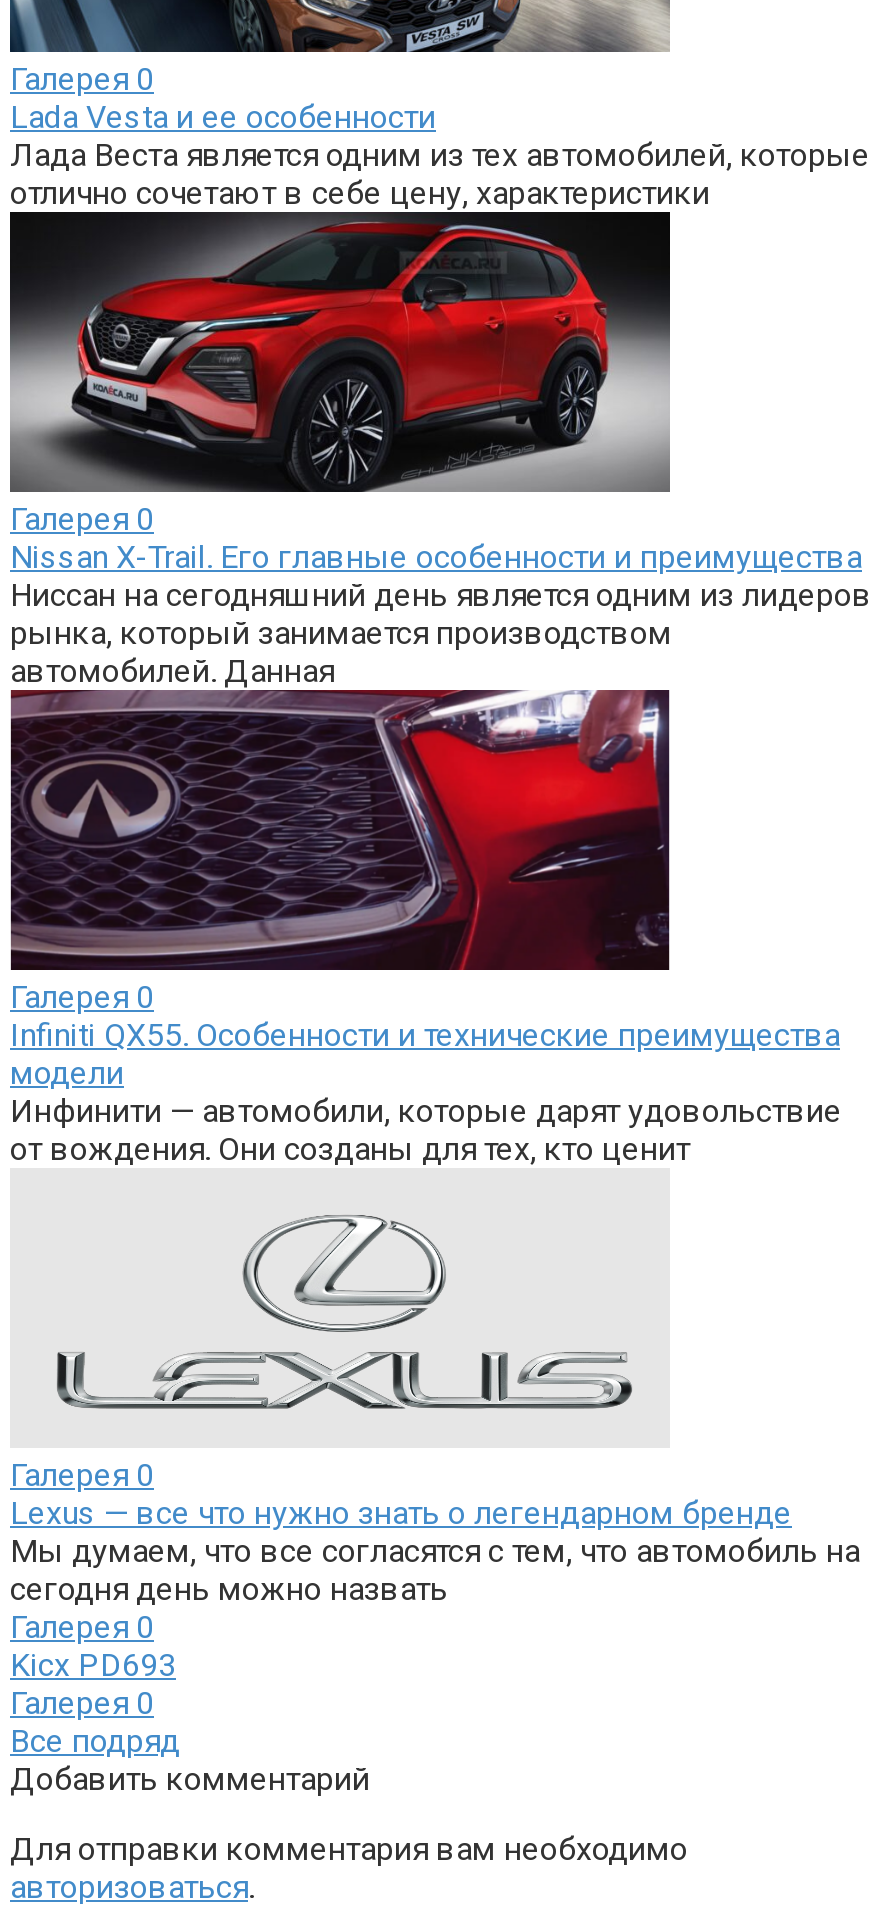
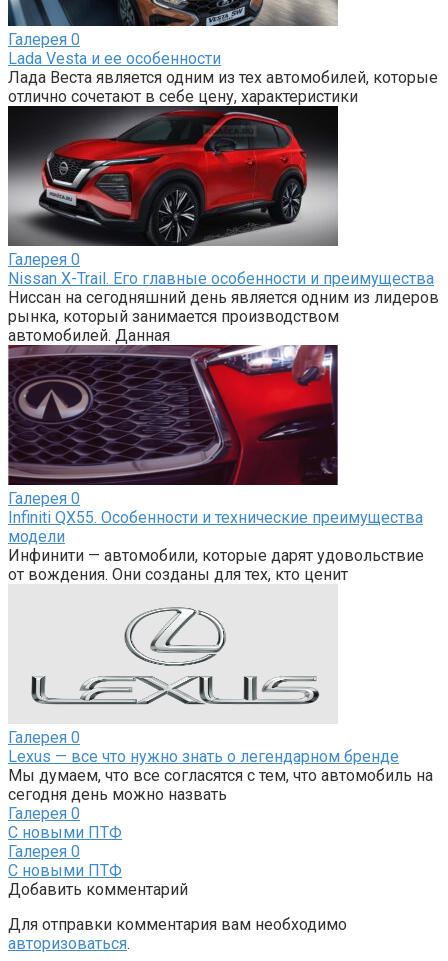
- Kicx PD693
+ С новыми ПТФ

- Все подряд
+ С новыми ПТФ
